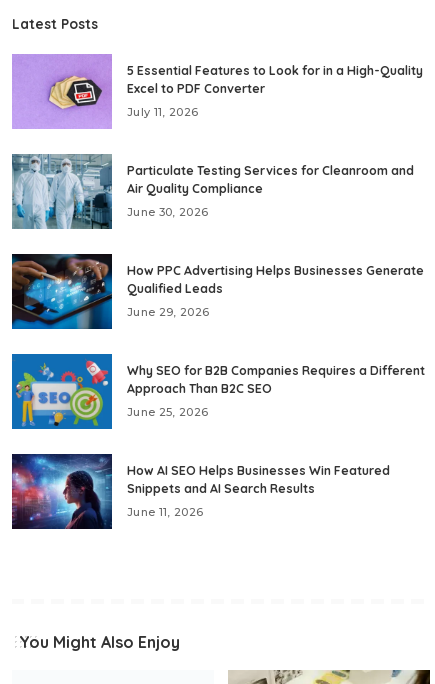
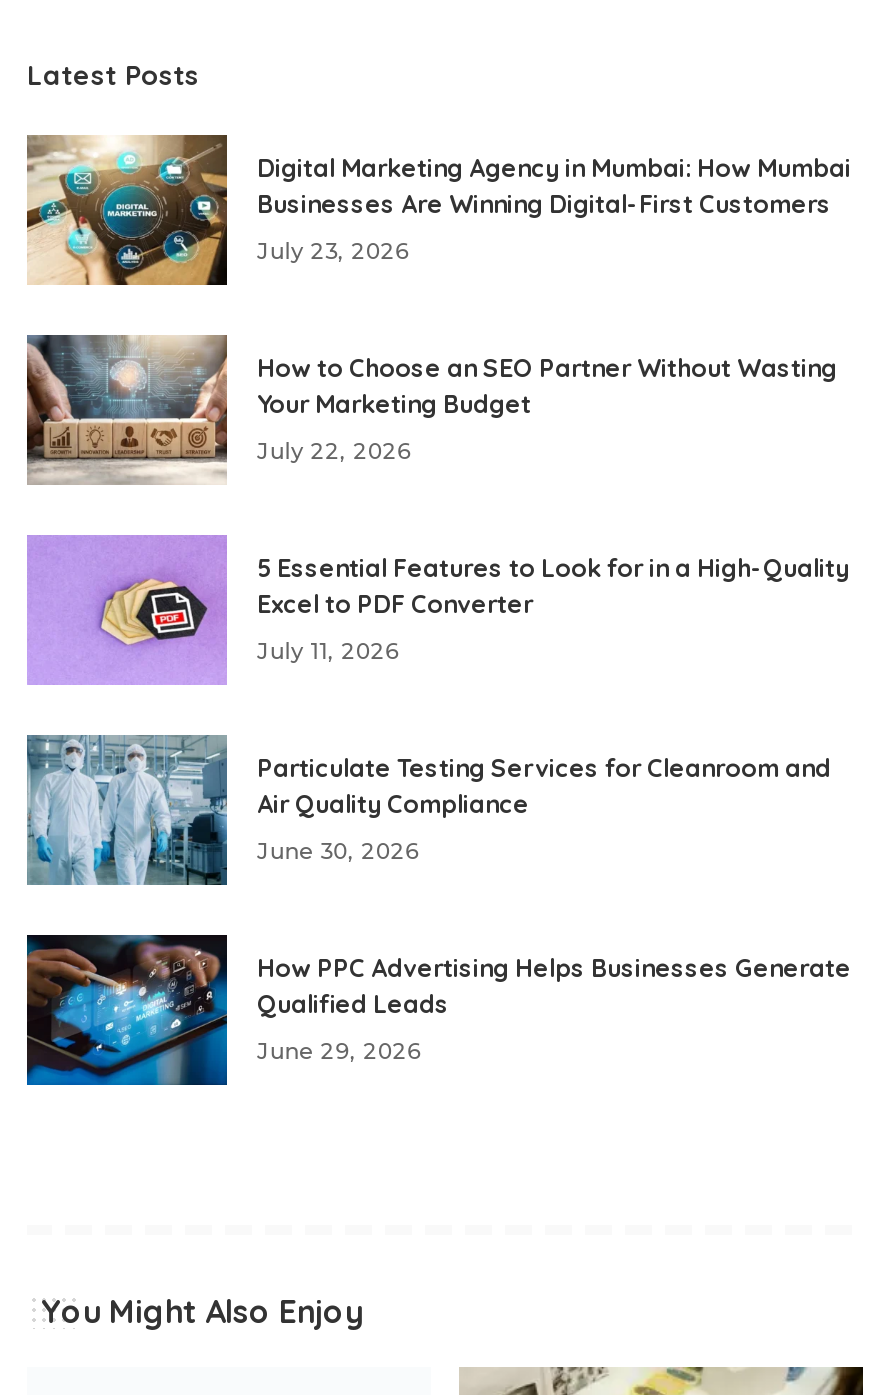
+ [image]
+ Digital Marketing Agency in Mumbai: How Mumbai
+ Businesses Are Winning Digital-First Customers
+ July 23, 2026

+ [image]
+ How to Choose an SEO Partner Without Wasting
+ Your Marketing Budget
+ July 22, 2026

moved down: [image] | 5 Essential Features to Look for in a High-Quality | Excel to PDF Converter | ... | Qualified Leads | June 29, 2026

- [image]
- Why SEO for B2B Companies Requires a Different
- Approach Than B2C SEO
- June 25, 2026

- [image]
- How AI SEO Helps Businesses Win Featured
- Snippets and AI Search Results
- June 11, 2026
